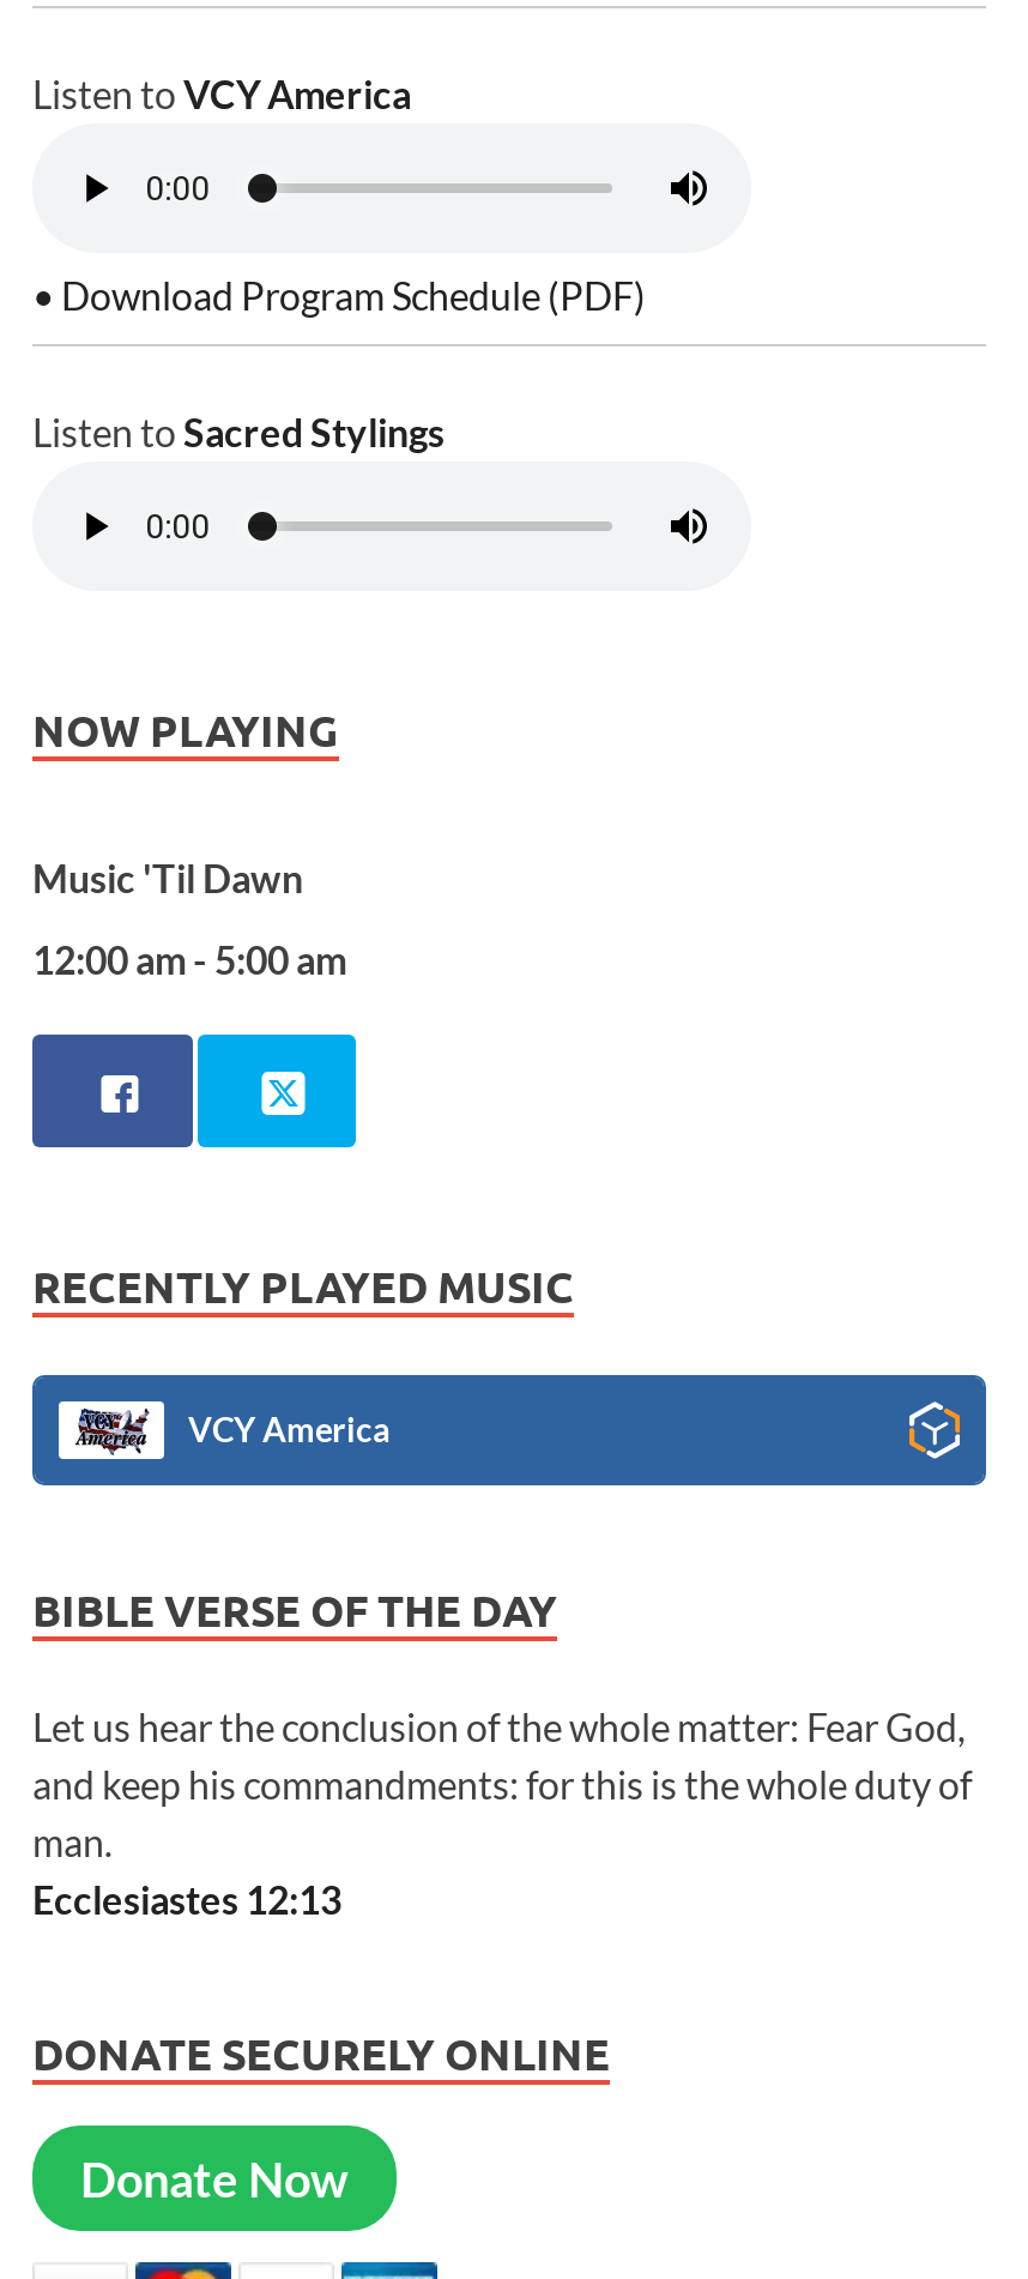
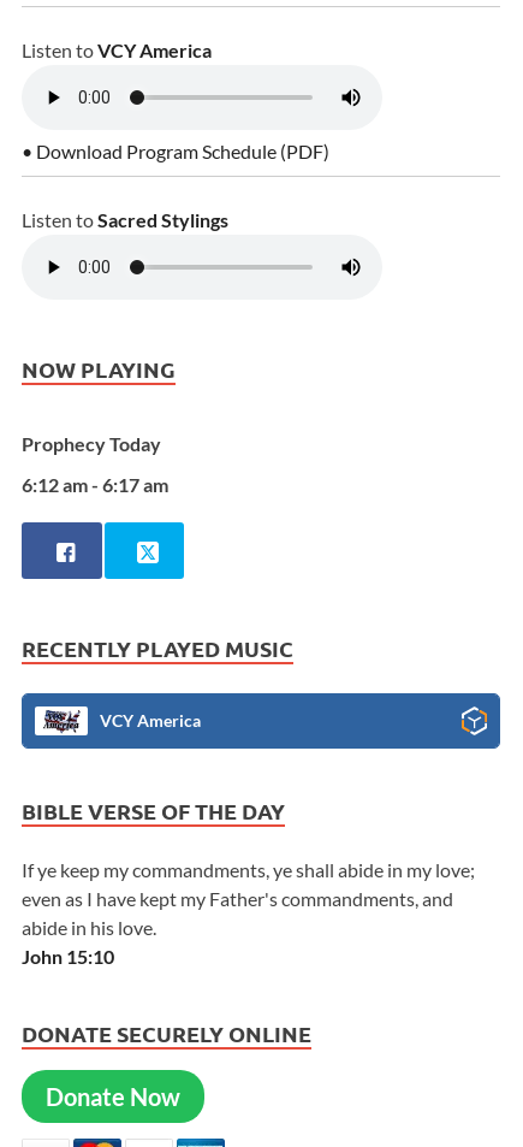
- Music 'Til Dawn
+ Prophecy Today

- 12:00 am - 5:00 am
+ 6:12 am - 6:17 am

- Let us hear the conclusion of the whole matter: Fear God,
- and keep his commandments: for this is the whole duty of
- man.
- Ecclesiastes 12:13
+ If ye keep my commandments, ye shall abide in my love;
+ even as I have kept my Father's commandments, and
+ abide in his love.
+ John 15:10
